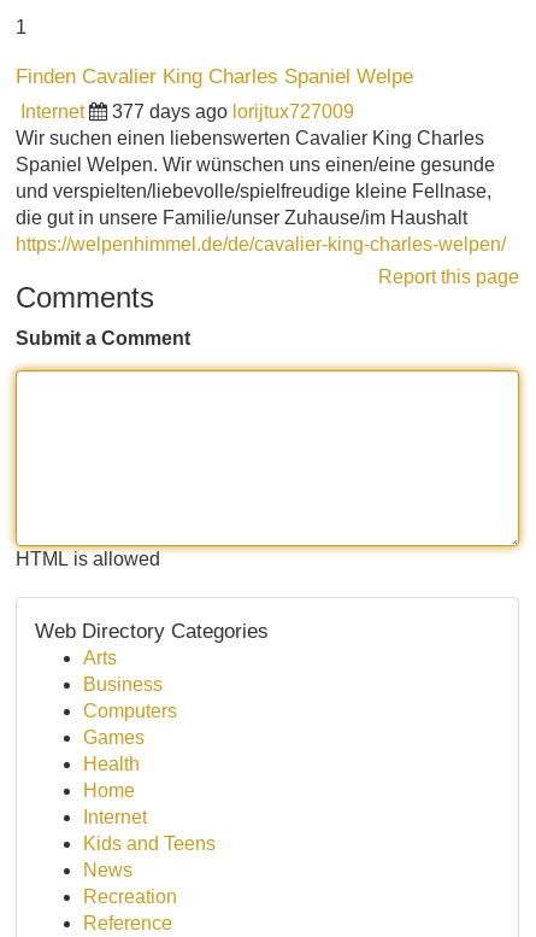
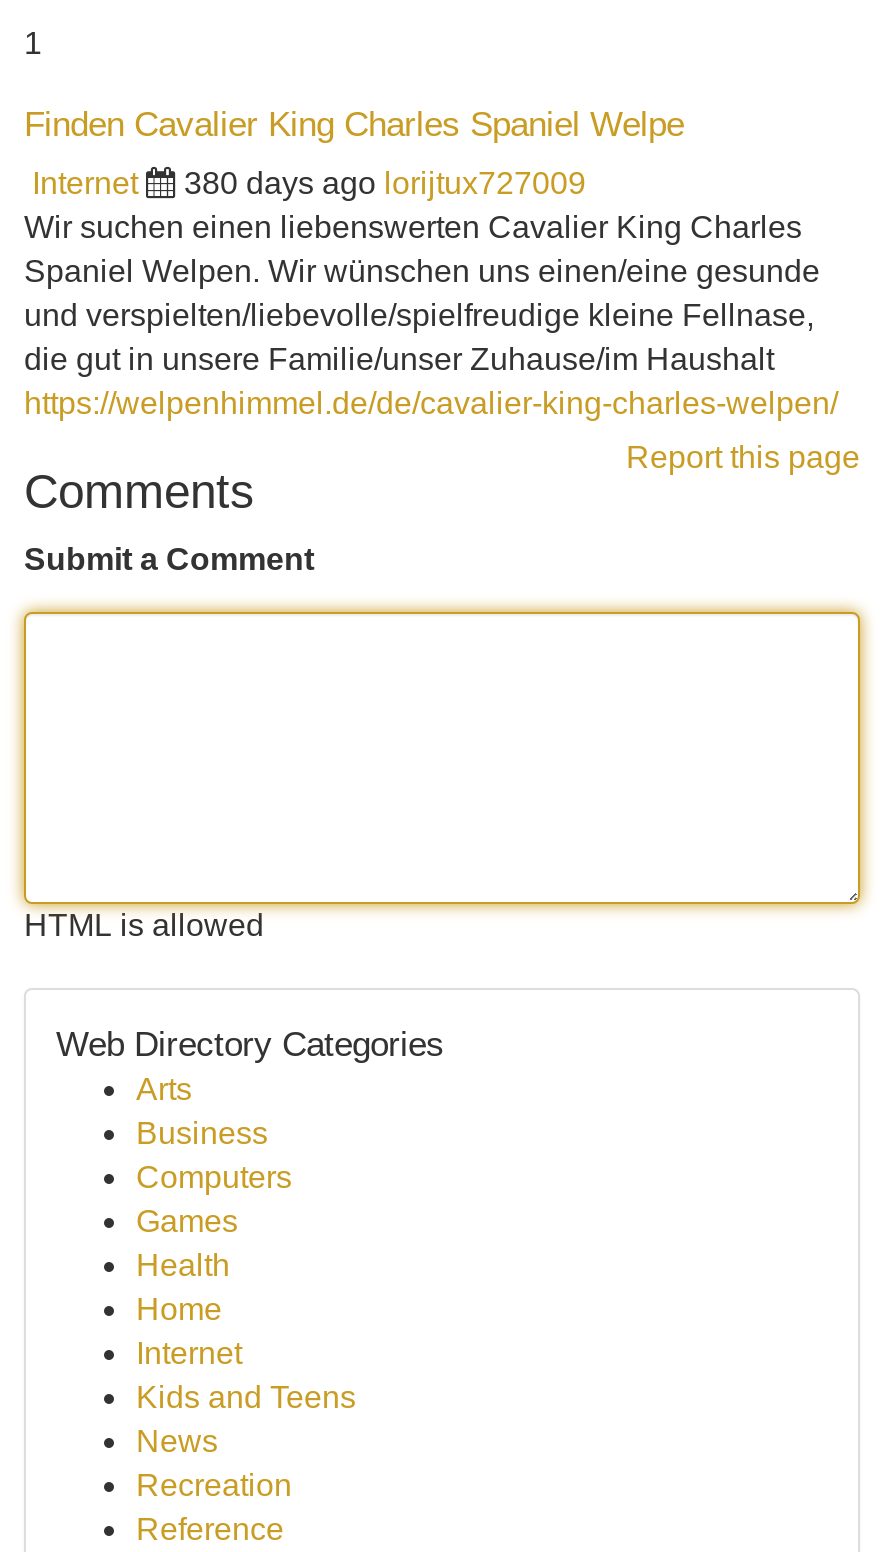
- 377 days ago lorijtux727009
+ 380 days ago lorijtux727009
